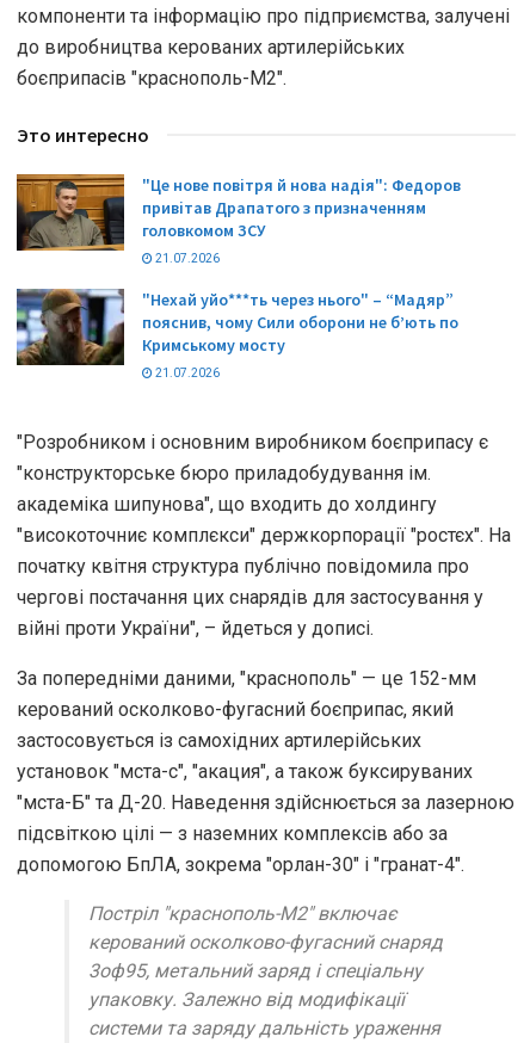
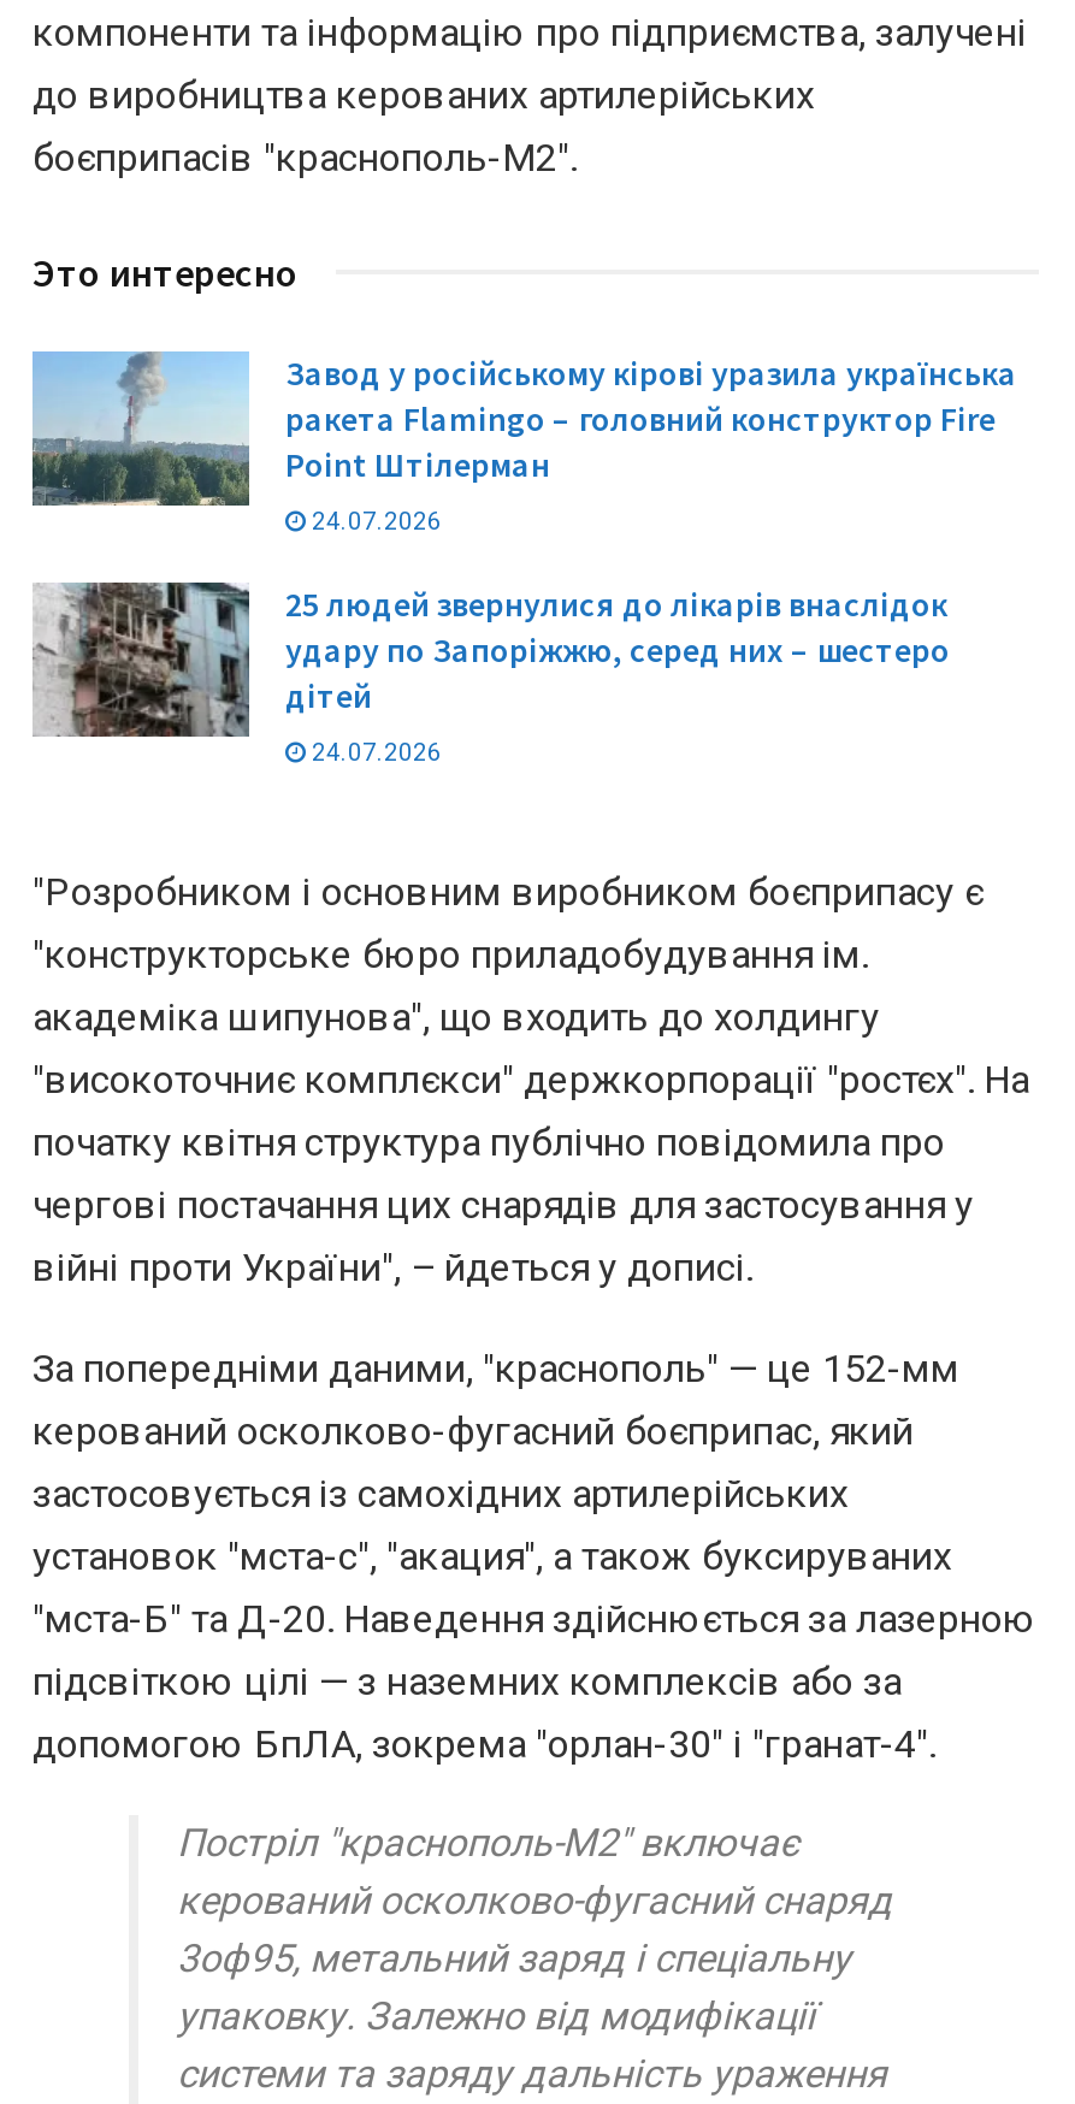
- [image]
- "Це нове повітря й нова надія": Федоров
- привітав Драпатого з призначенням
- головкомом ЗСУ
+ [image]
+ Завод у російському кірові уразила українська
+ ракета Flamingo – головний конструктор Fire
+ Point Штілерман

- 21.07.2026
+ 24.07.2026

- [image]
- "Нехай уйо***ть через нього" – “Мадяр”
- пояснив, чому Сили оборони не б’ють по
- Кримському мосту
+ [image]
+ 25 людей звернулися до лікарів внаслідок
+ удару по Запоріжжю, серед них – шестеро
+ дітей

- 21.07.2026
+ 24.07.2026
